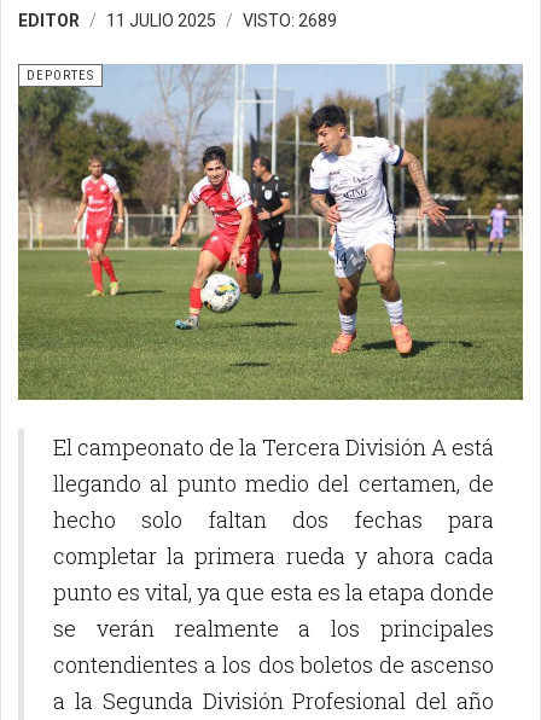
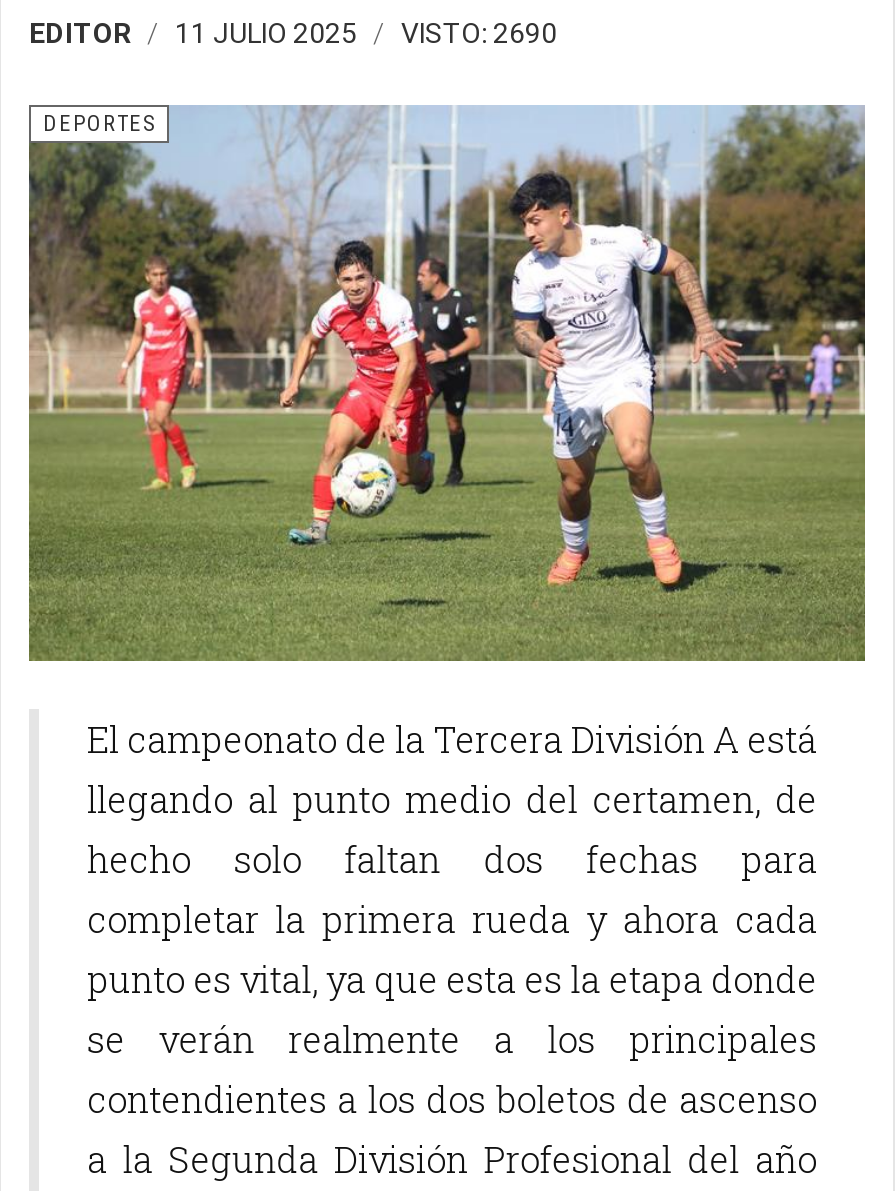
- EDITOR 11 JULIO 2025 VISTO: 2689
+ EDITOR 11 JULIO 2025 VISTO: 2690
